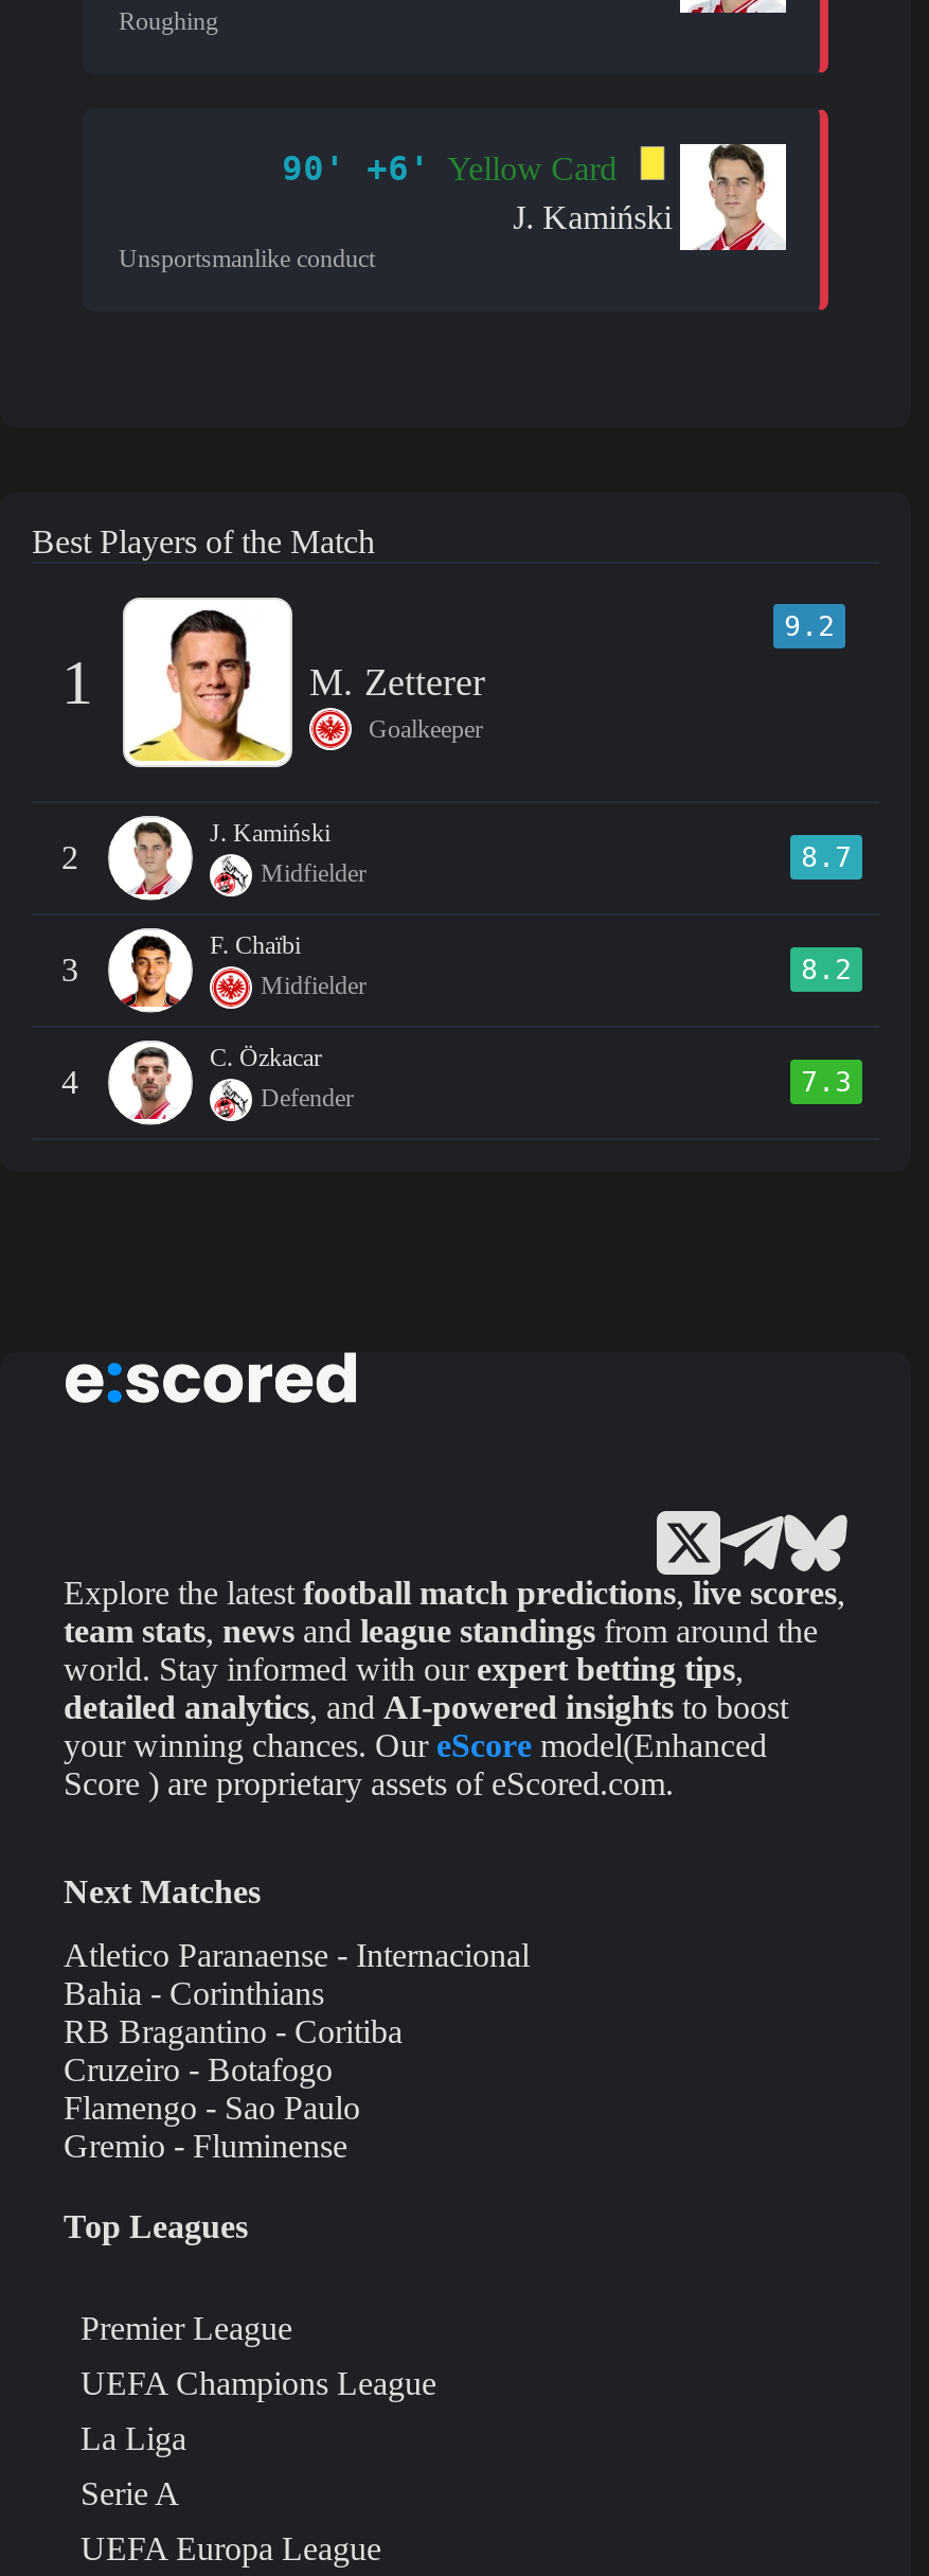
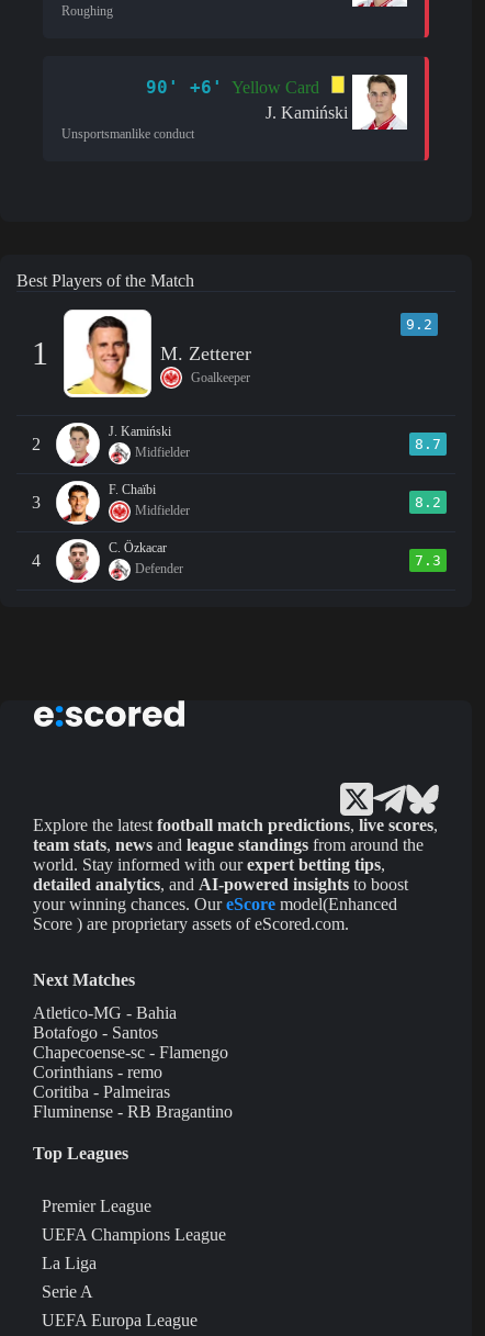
- Atletico Paranaense - Internacional
- Bahia - Corinthians
- RB Bragantino - Coritiba
- Cruzeiro - Botafogo
- Flamengo - Sao Paulo
- Gremio - Fluminense
+ Atletico-MG - Bahia
+ Botafogo - Santos
+ Chapecoense-sc - Flamengo
+ Corinthians - remo
+ Coritiba - Palmeiras
+ Fluminense - RB Bragantino
